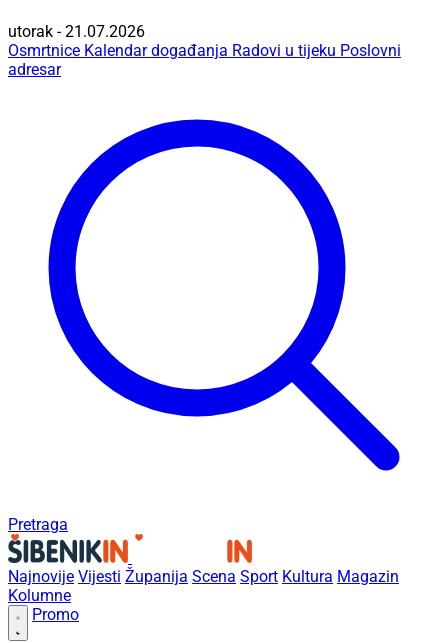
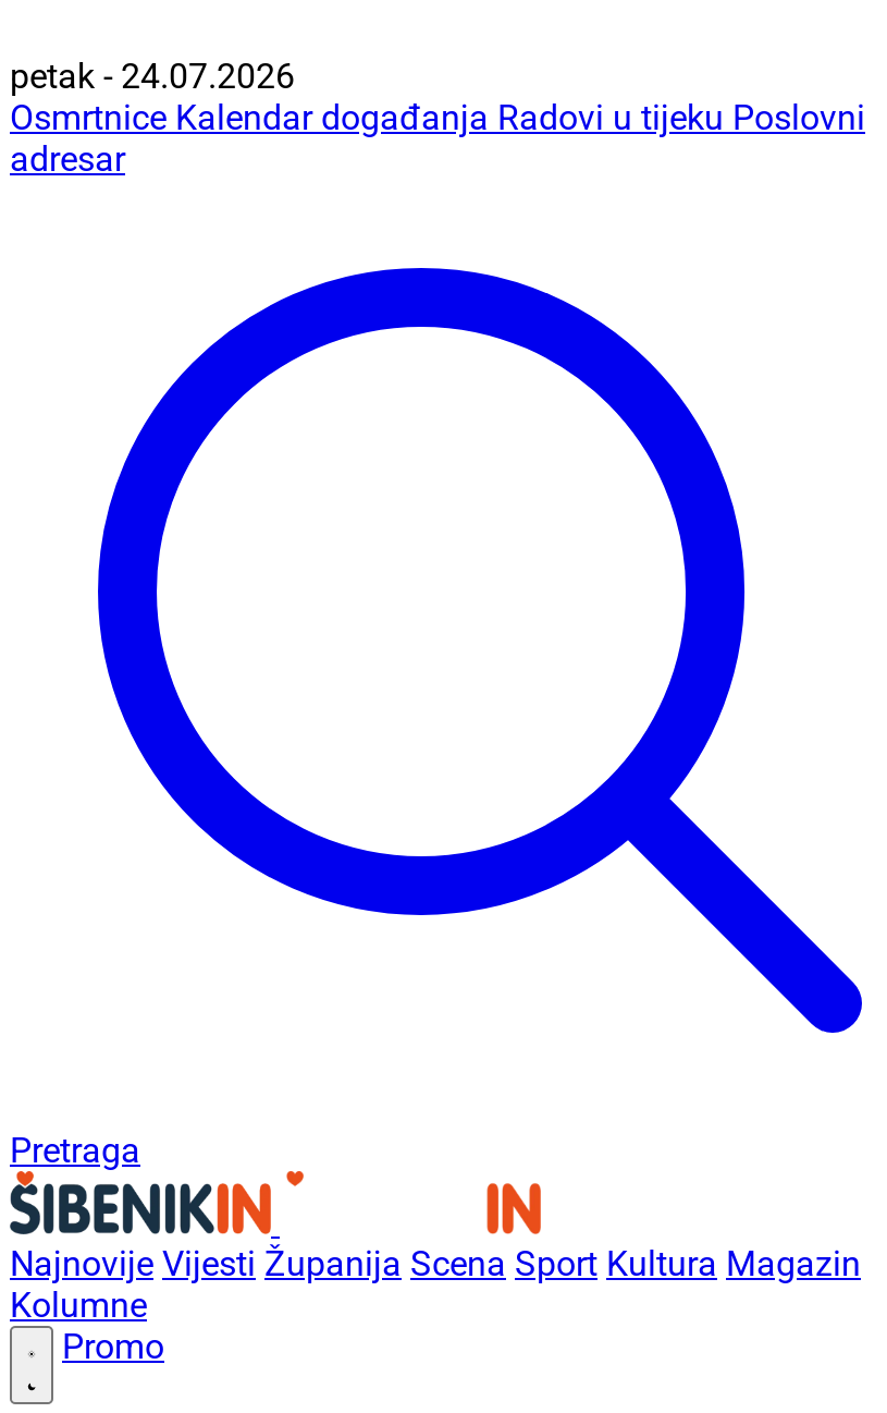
- utorak - 21.07.2026
+ petak - 24.07.2026
